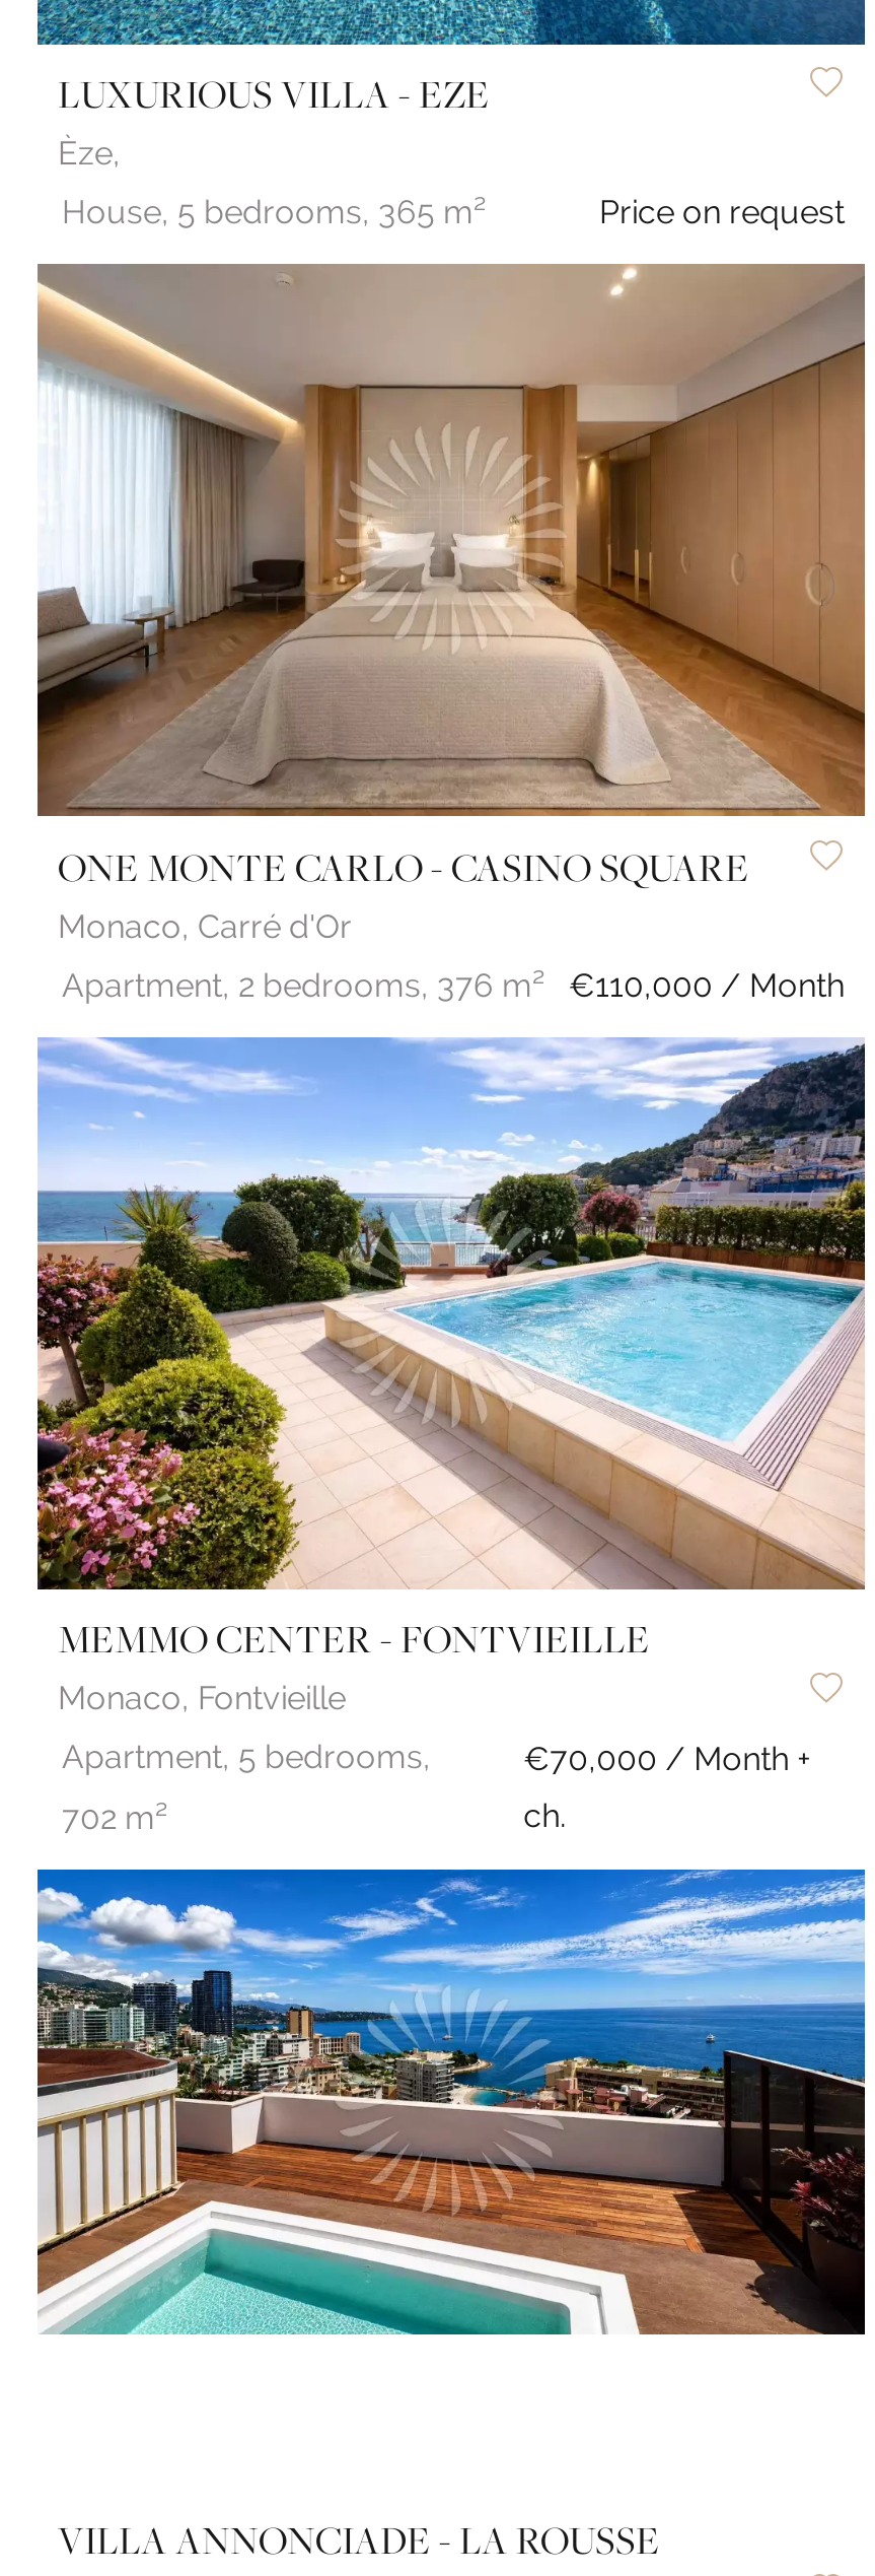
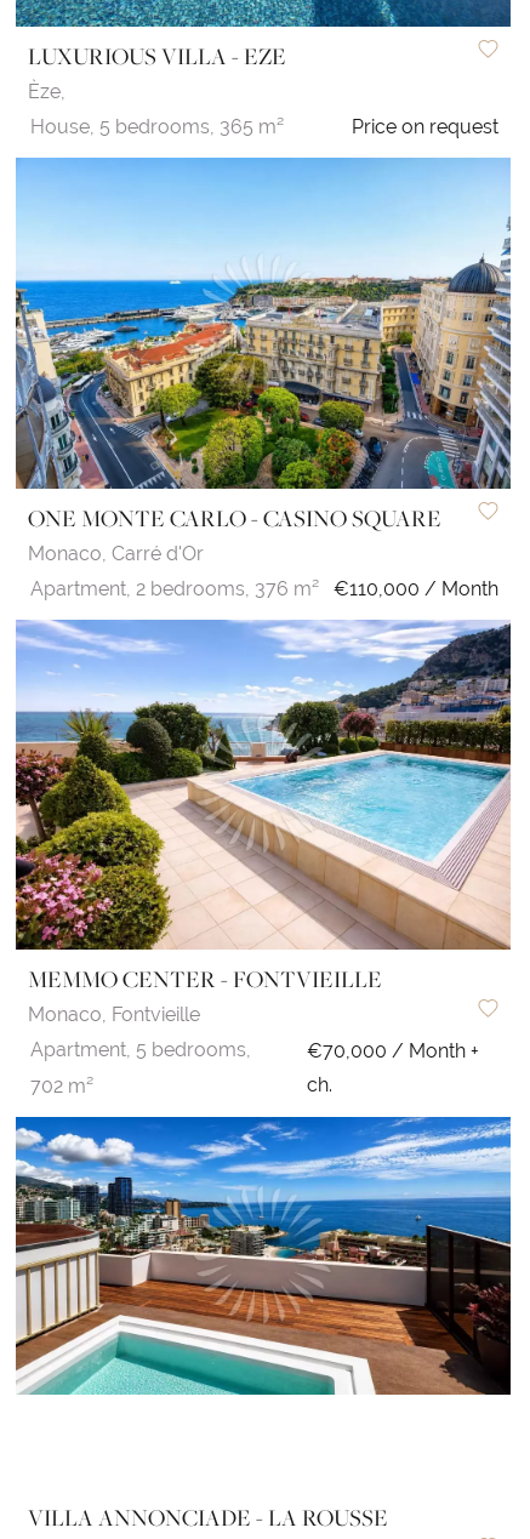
- [image]
+ [image]
